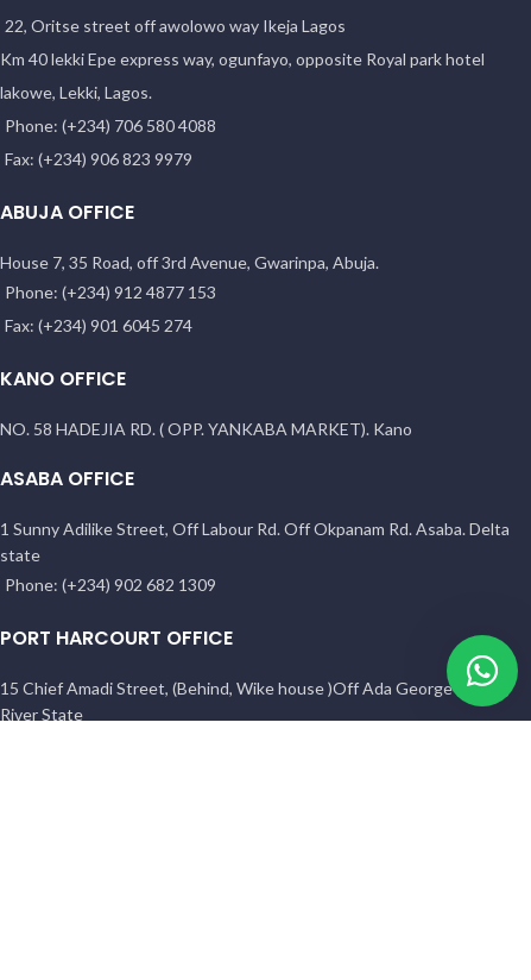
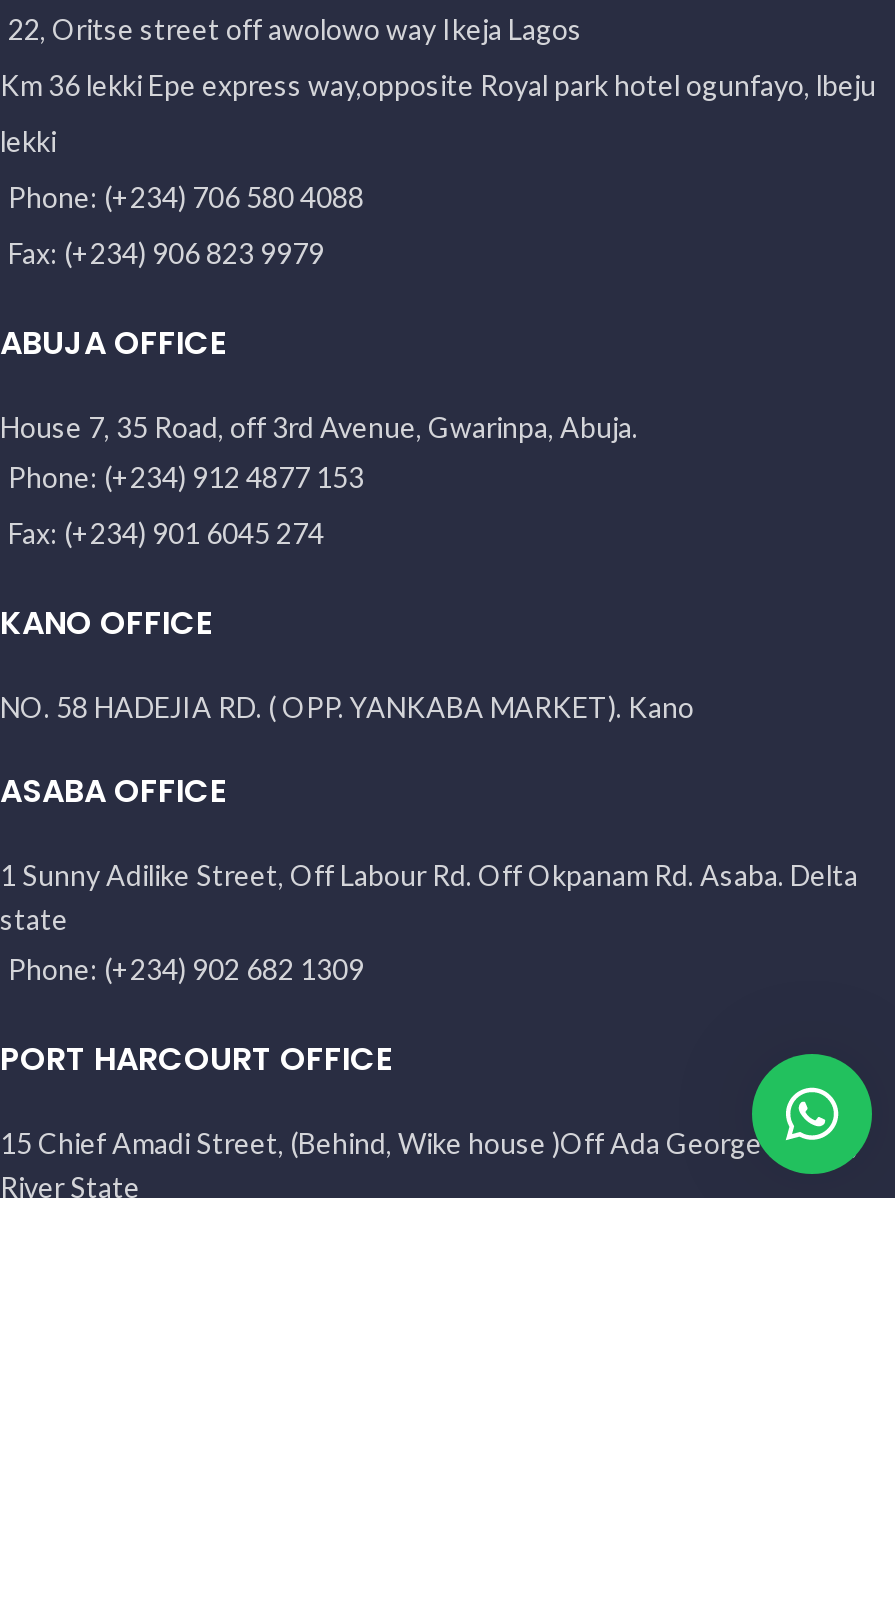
- Km 40 lekki Epe express way, ogunfayo, opposite Royal park hotel
+ Km 36 lekki Epe express way,opposite Royal park hotel ogunfayo, lbeju

- lakowe, Lekki, Lagos.
+ lekki
